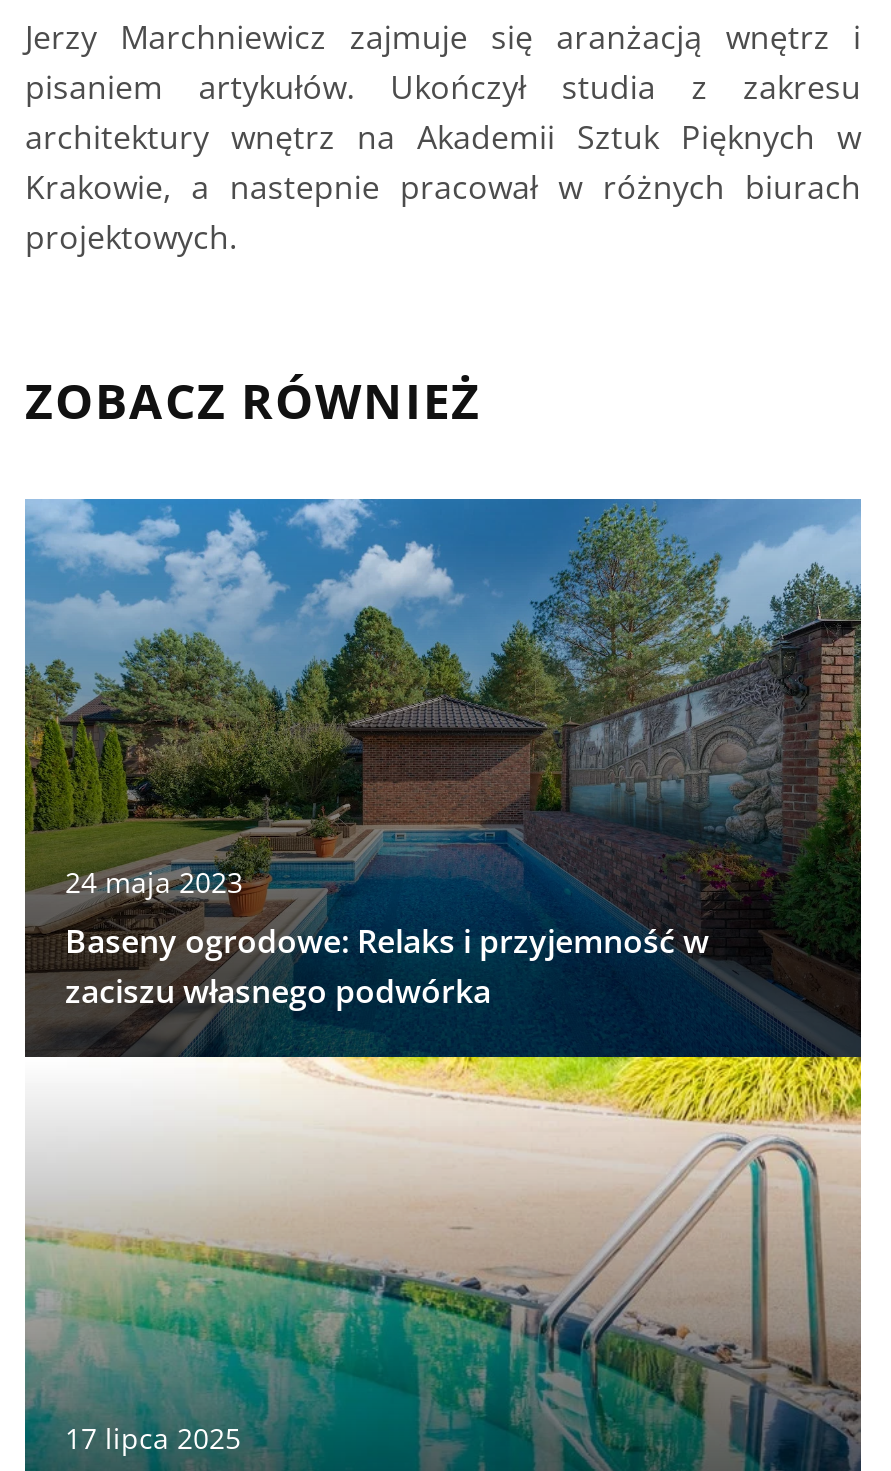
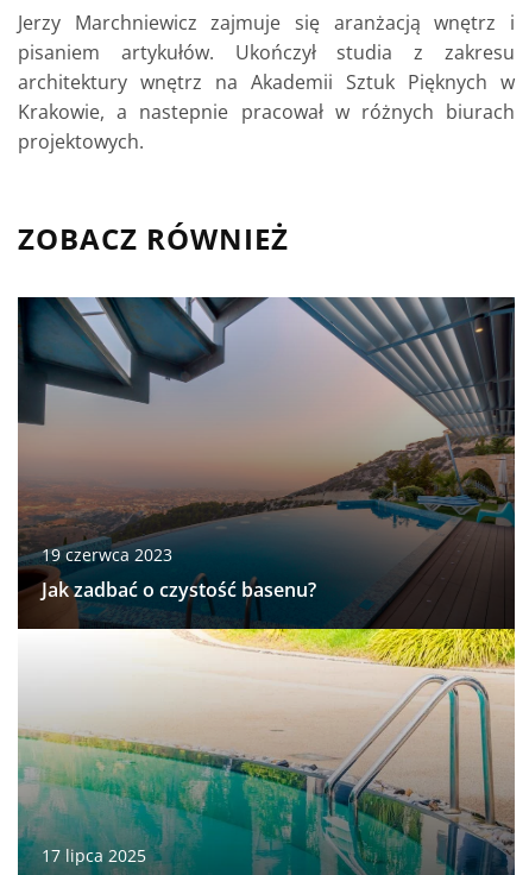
- [image]
- 24 maja 2023
- Baseny ogrodowe: Relaks i przyjemność w
- zaciszu własnego podwórka
+ [image]
+ 19 czerwca 2023
+ Jak zadbać o czystość basenu?
